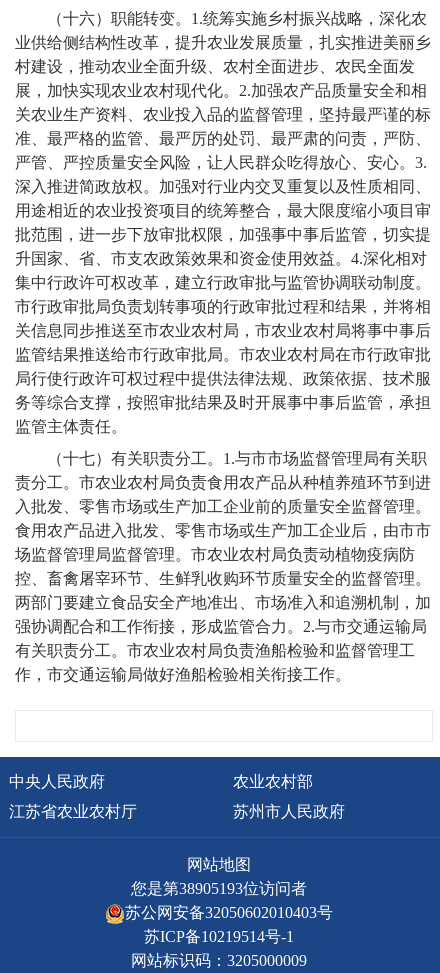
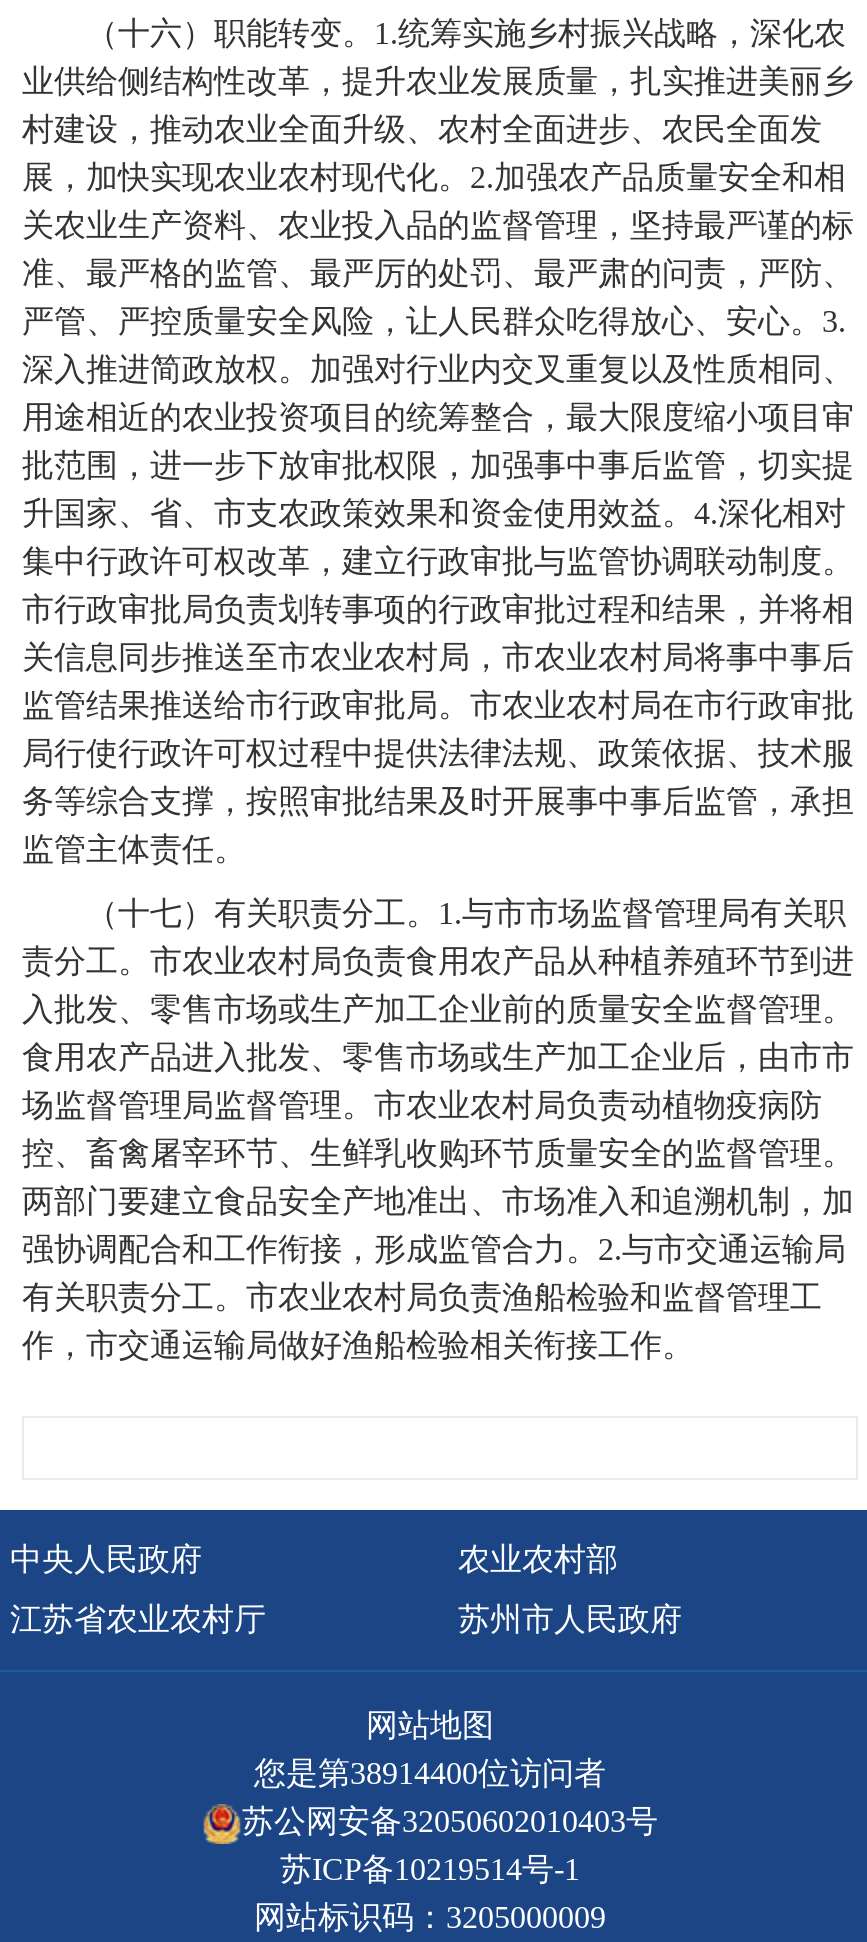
- 您是第38905193位访问者
+ 您是第38914400位访问者
